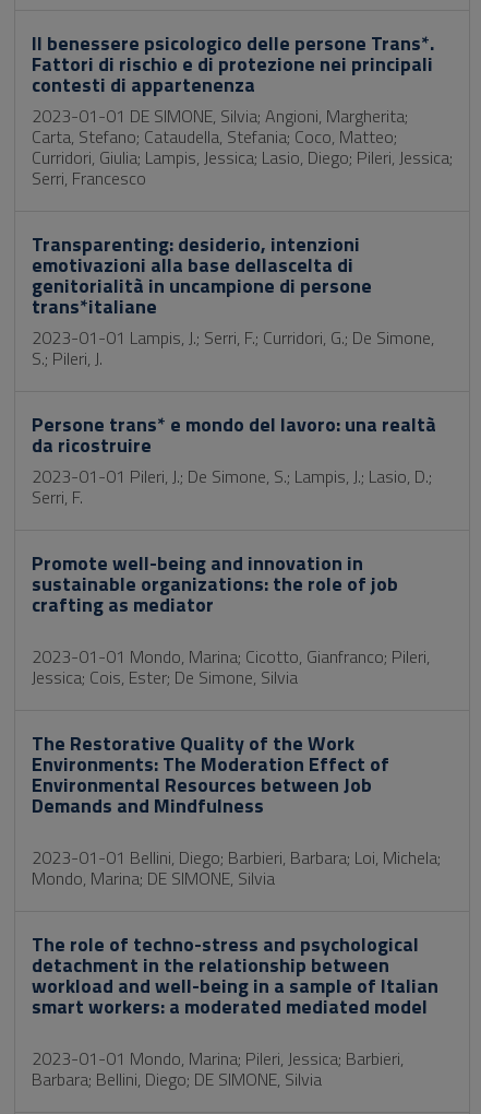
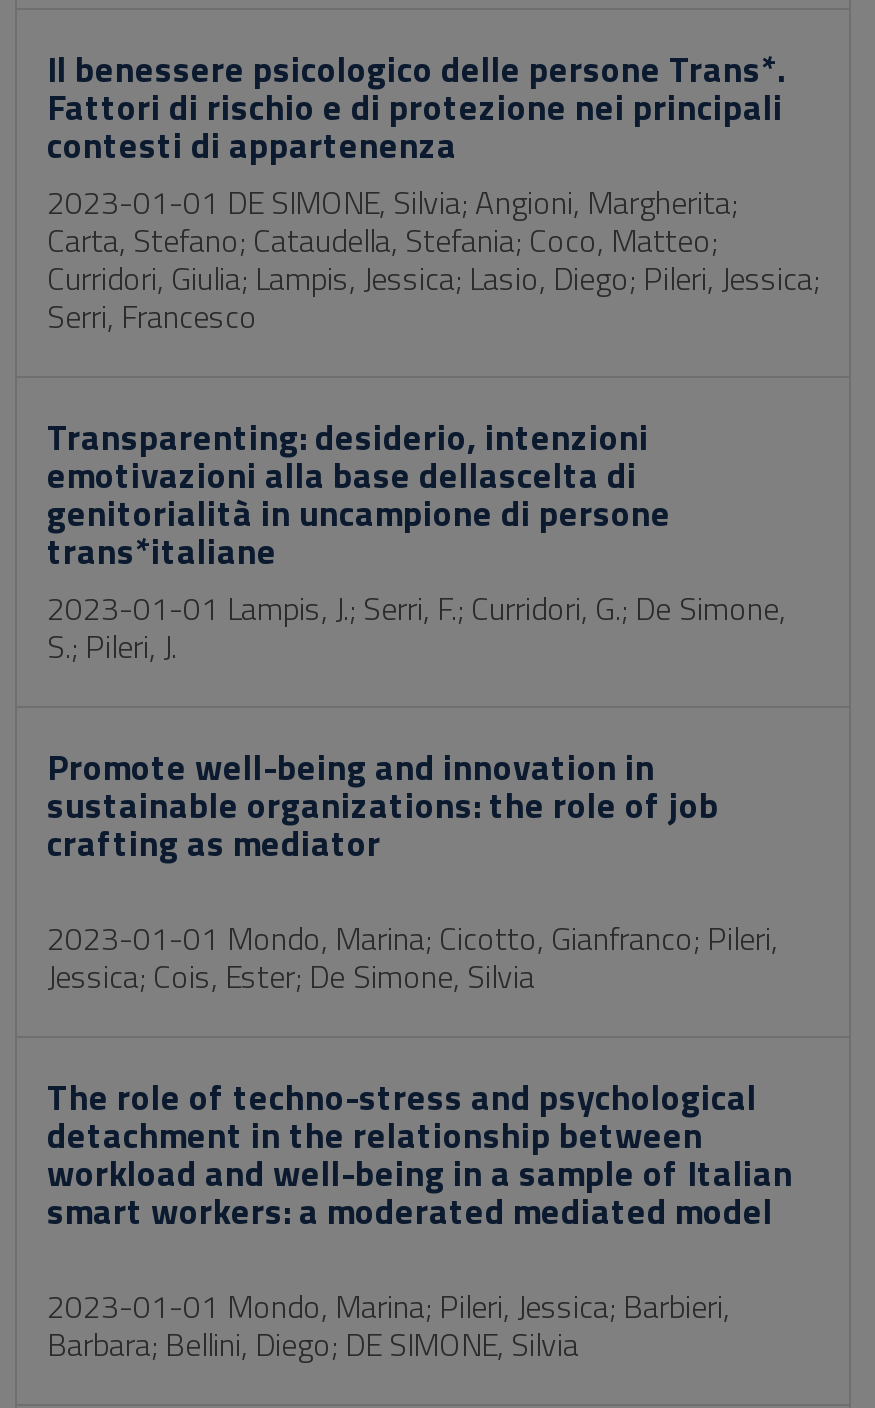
- Persone trans* e mondo del lavoro: una realtà
- da ricostruire
- 2023-01-01 Pileri, J.; De Simone, S.; Lampis, J.; Lasio, D.;
- Serri, F.

- The Restorative Quality of the Work
- Environments: The Moderation Effect of
- Environmental Resources between Job
- Demands and Mindfulness
- 2023-01-01 Bellini, Diego; Barbieri, Barbara; Loi, Michela;
- Mondo, Marina; DE SIMONE, Silvia
